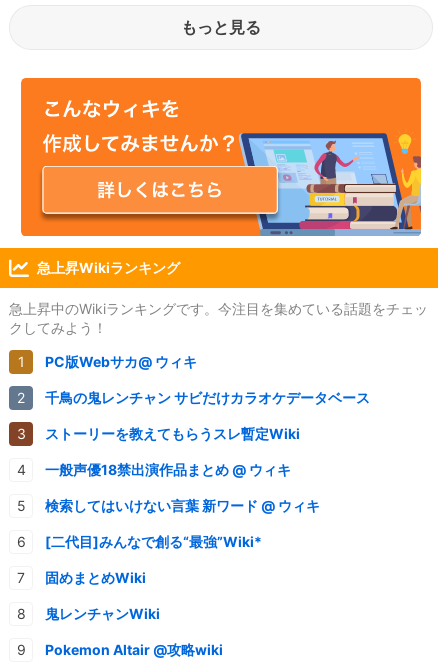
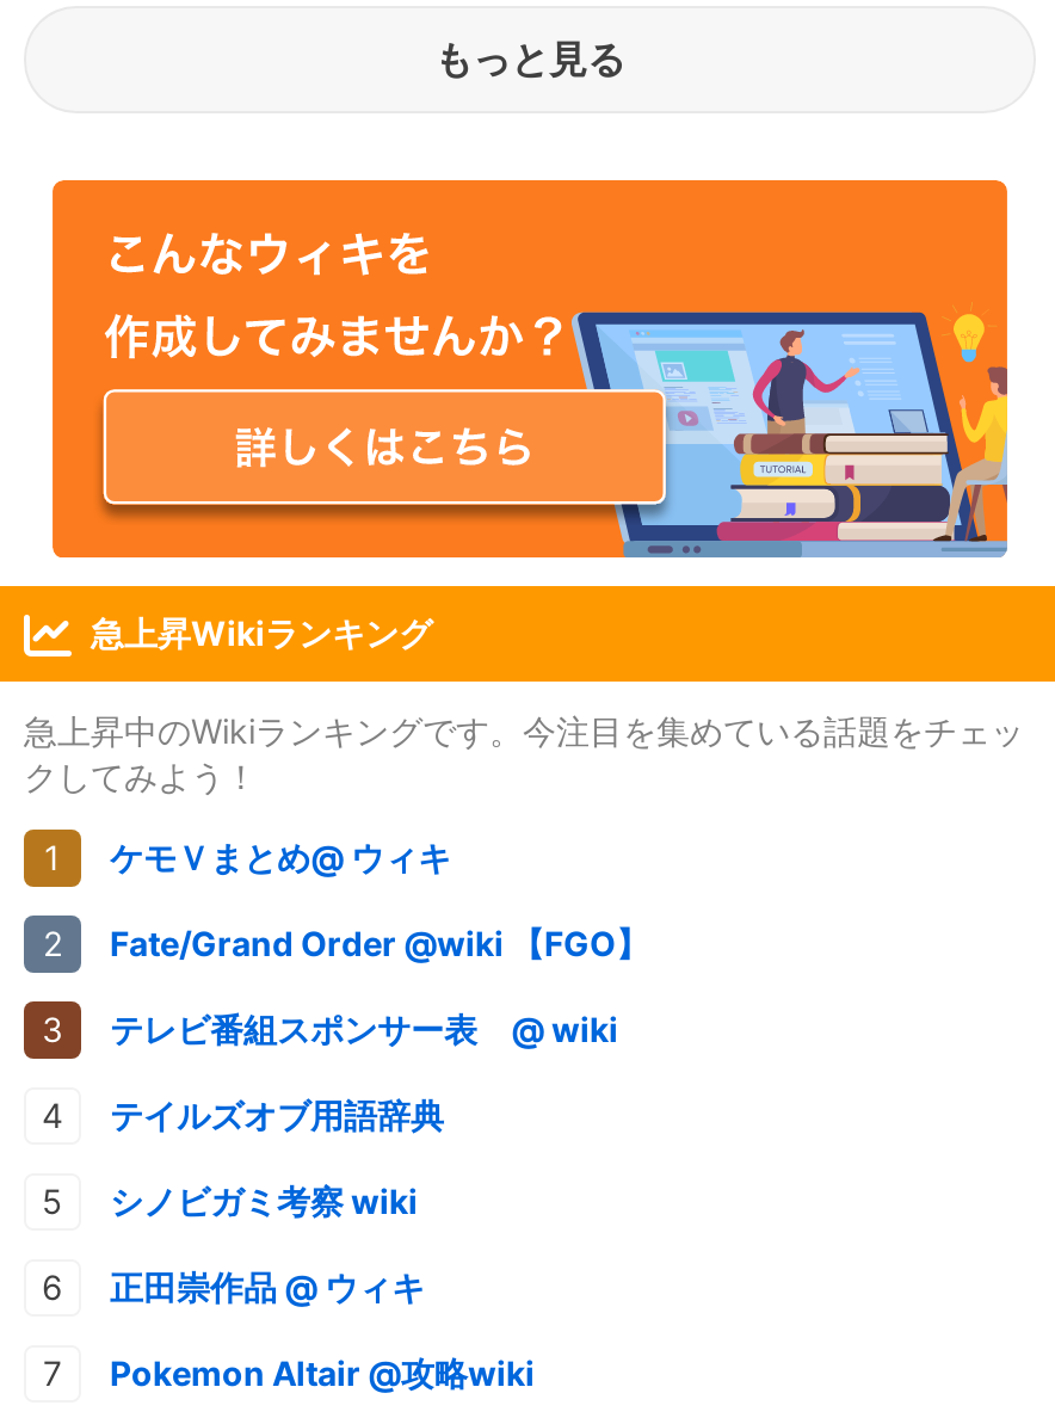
- PC版Webサカ@ ウィキ
- 千鳥の鬼レンチャン サビだけカラオケデータベース
- ストーリーを教えてもらうスレ暫定Wiki
- 一般声優18禁出演作品まとめ @ ウィキ
- 検索してはいけない言葉 新ワード @ ウィキ
- [二代目]みんなで創る“最強”Wiki*
- 固めまとめWiki
- 鬼レンチャンWiki
+ ケモＶまとめ@ ウィキ
+ Fate/Grand Order @wiki 【FGO】
+ テレビ番組スポンサー表 @ wiki
+ テイルズオブ用語辞典
+ シノビガミ考察 wiki
+ 正田崇作品 @ ウィキ
